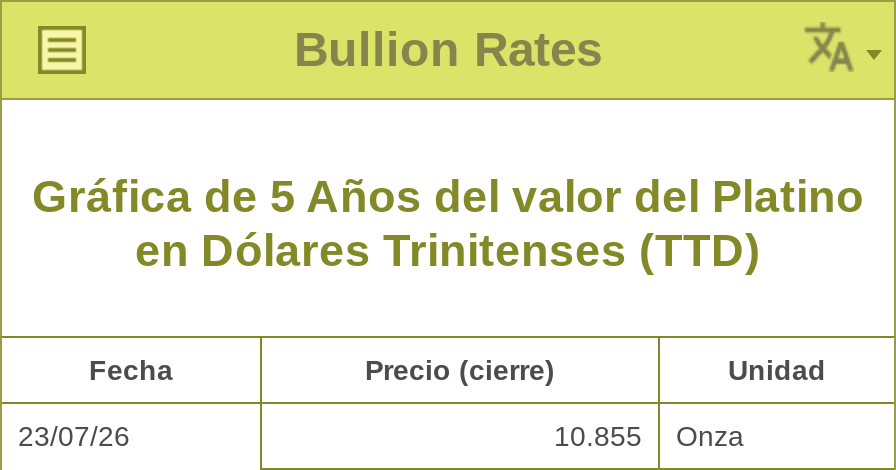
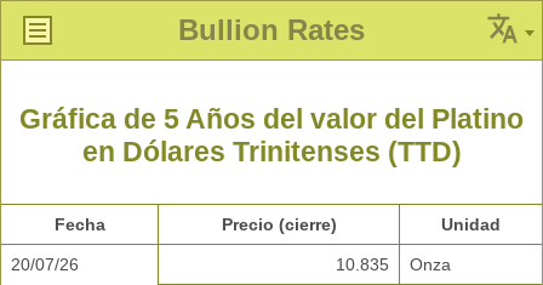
- 23/07/26
+ 20/07/26

- 10.855 Onza
+ 10.835 Onza
